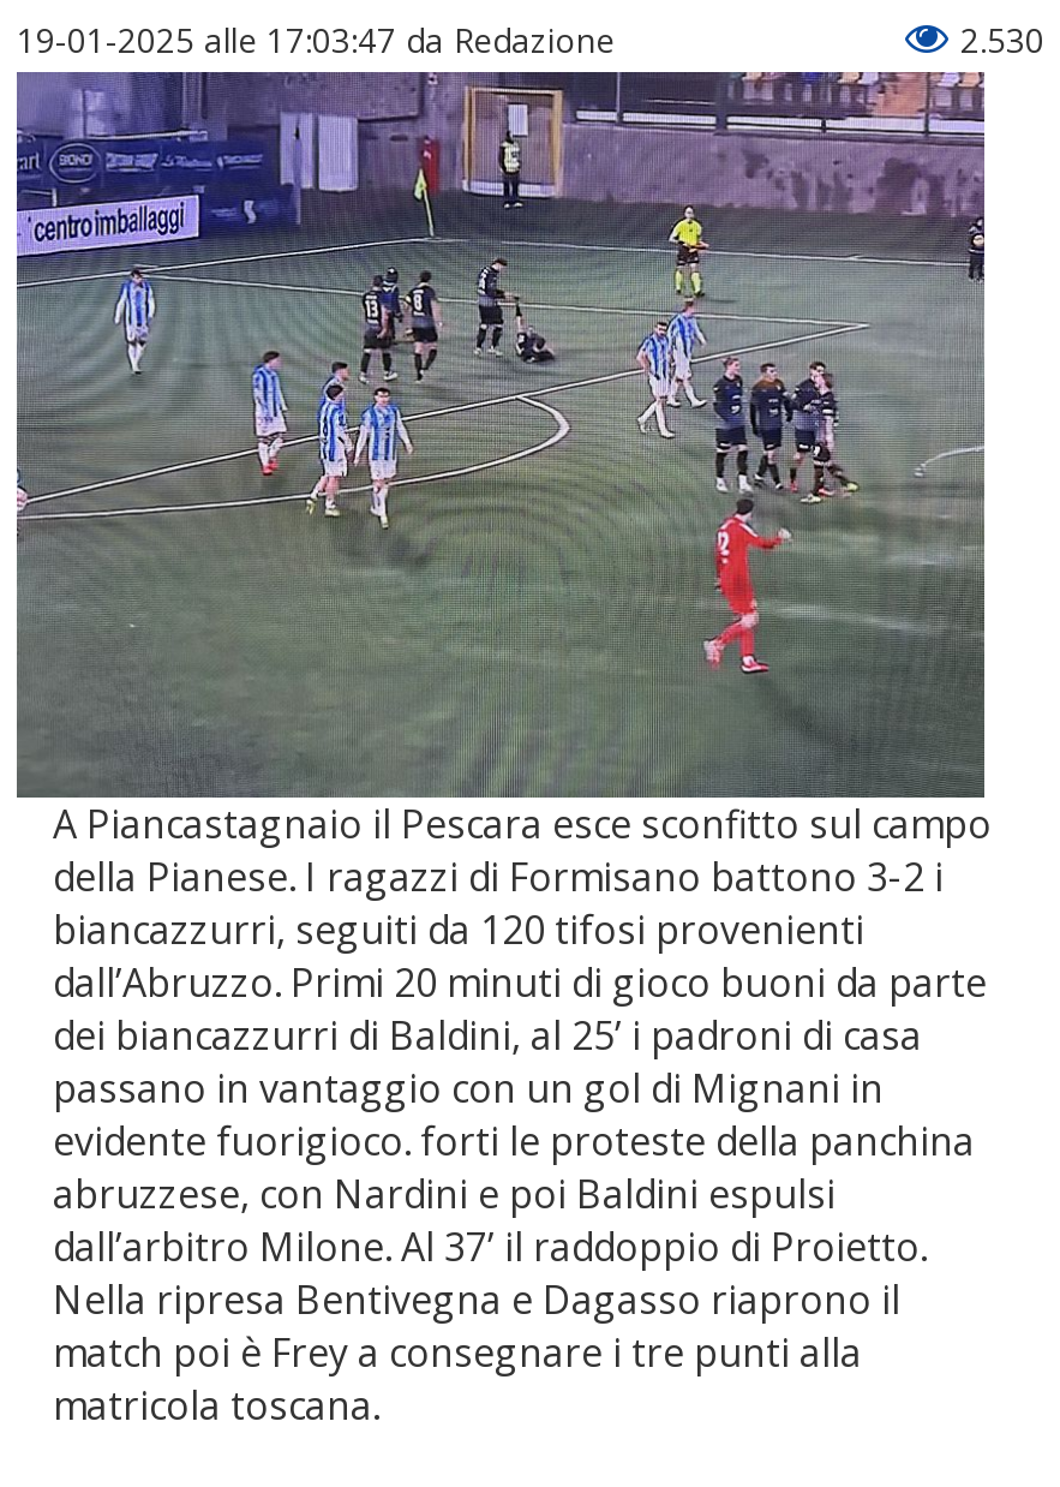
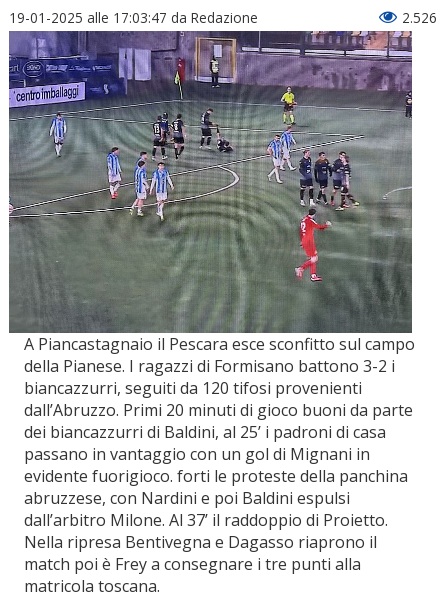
- 2.530
+ 2.526
